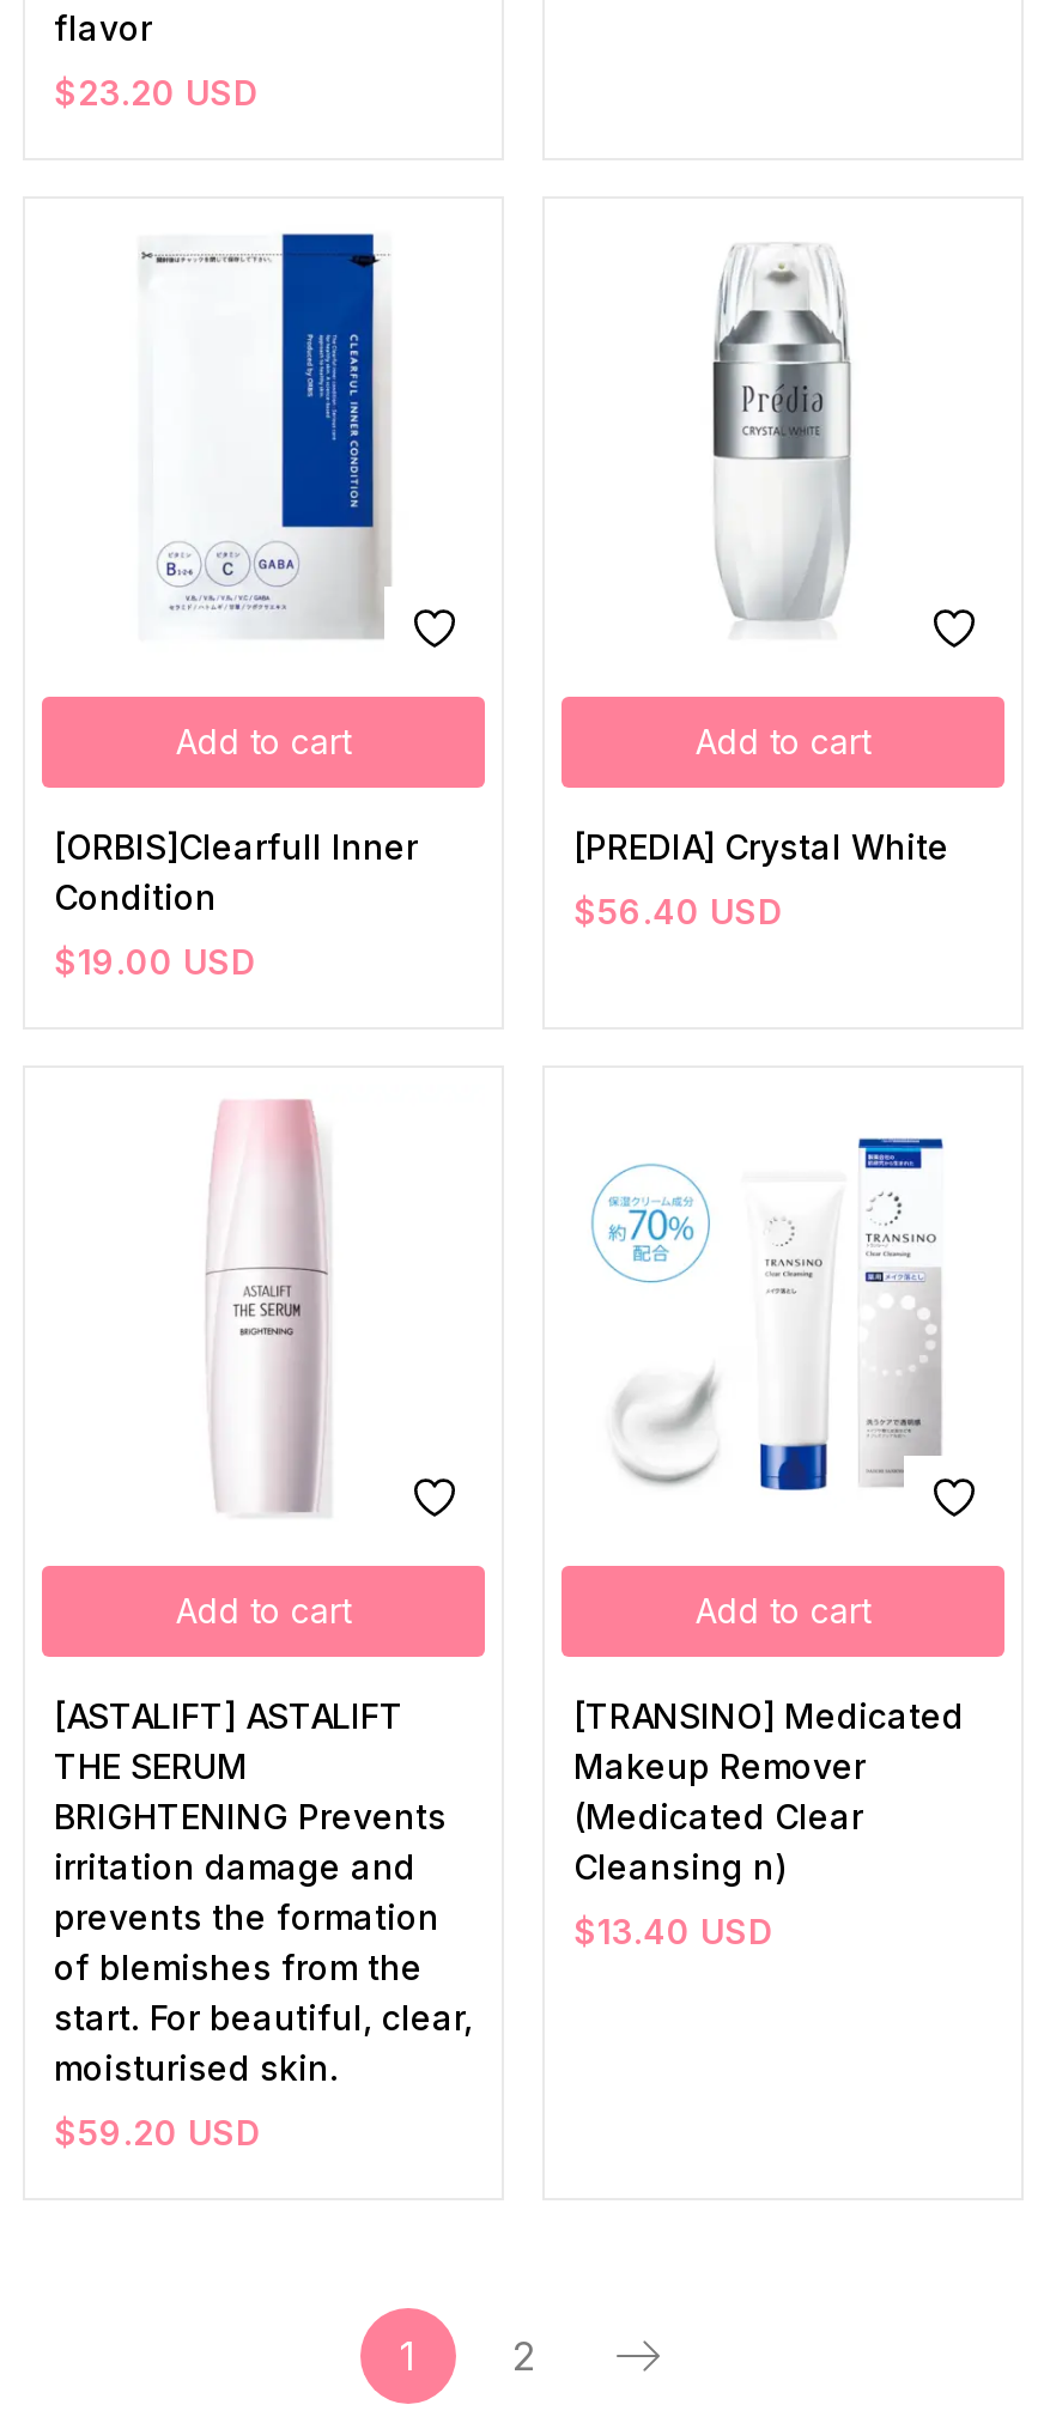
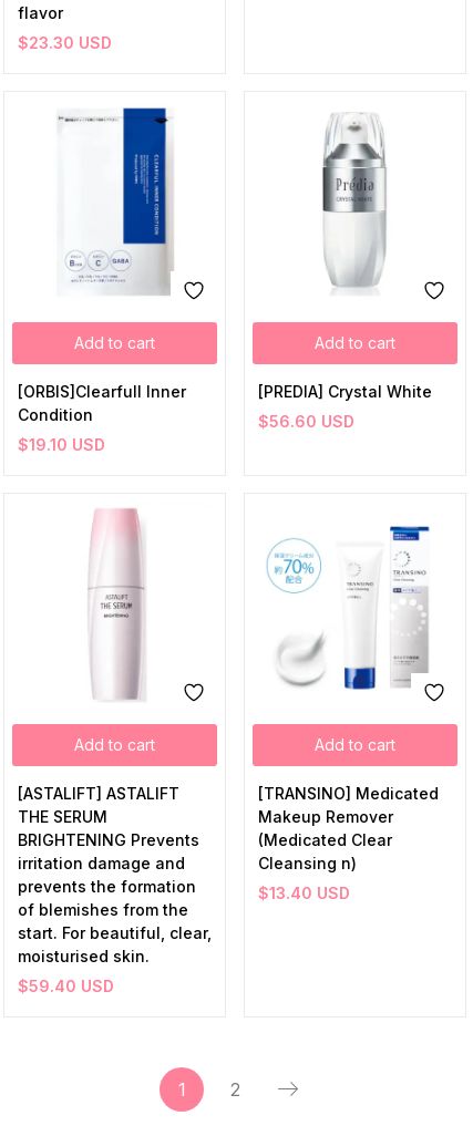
- $23.20 USD
+ $23.30 USD

- $56.40 USD
+ $56.60 USD

- $19.00 USD
+ $19.10 USD

- $59.20 USD
+ $59.40 USD
